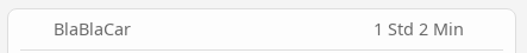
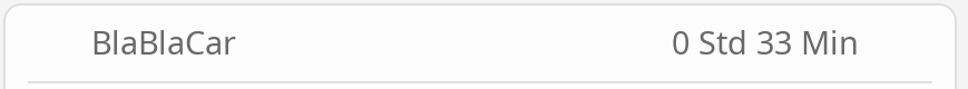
- 1 Std 2 Min
+ 0 Std 33 Min
